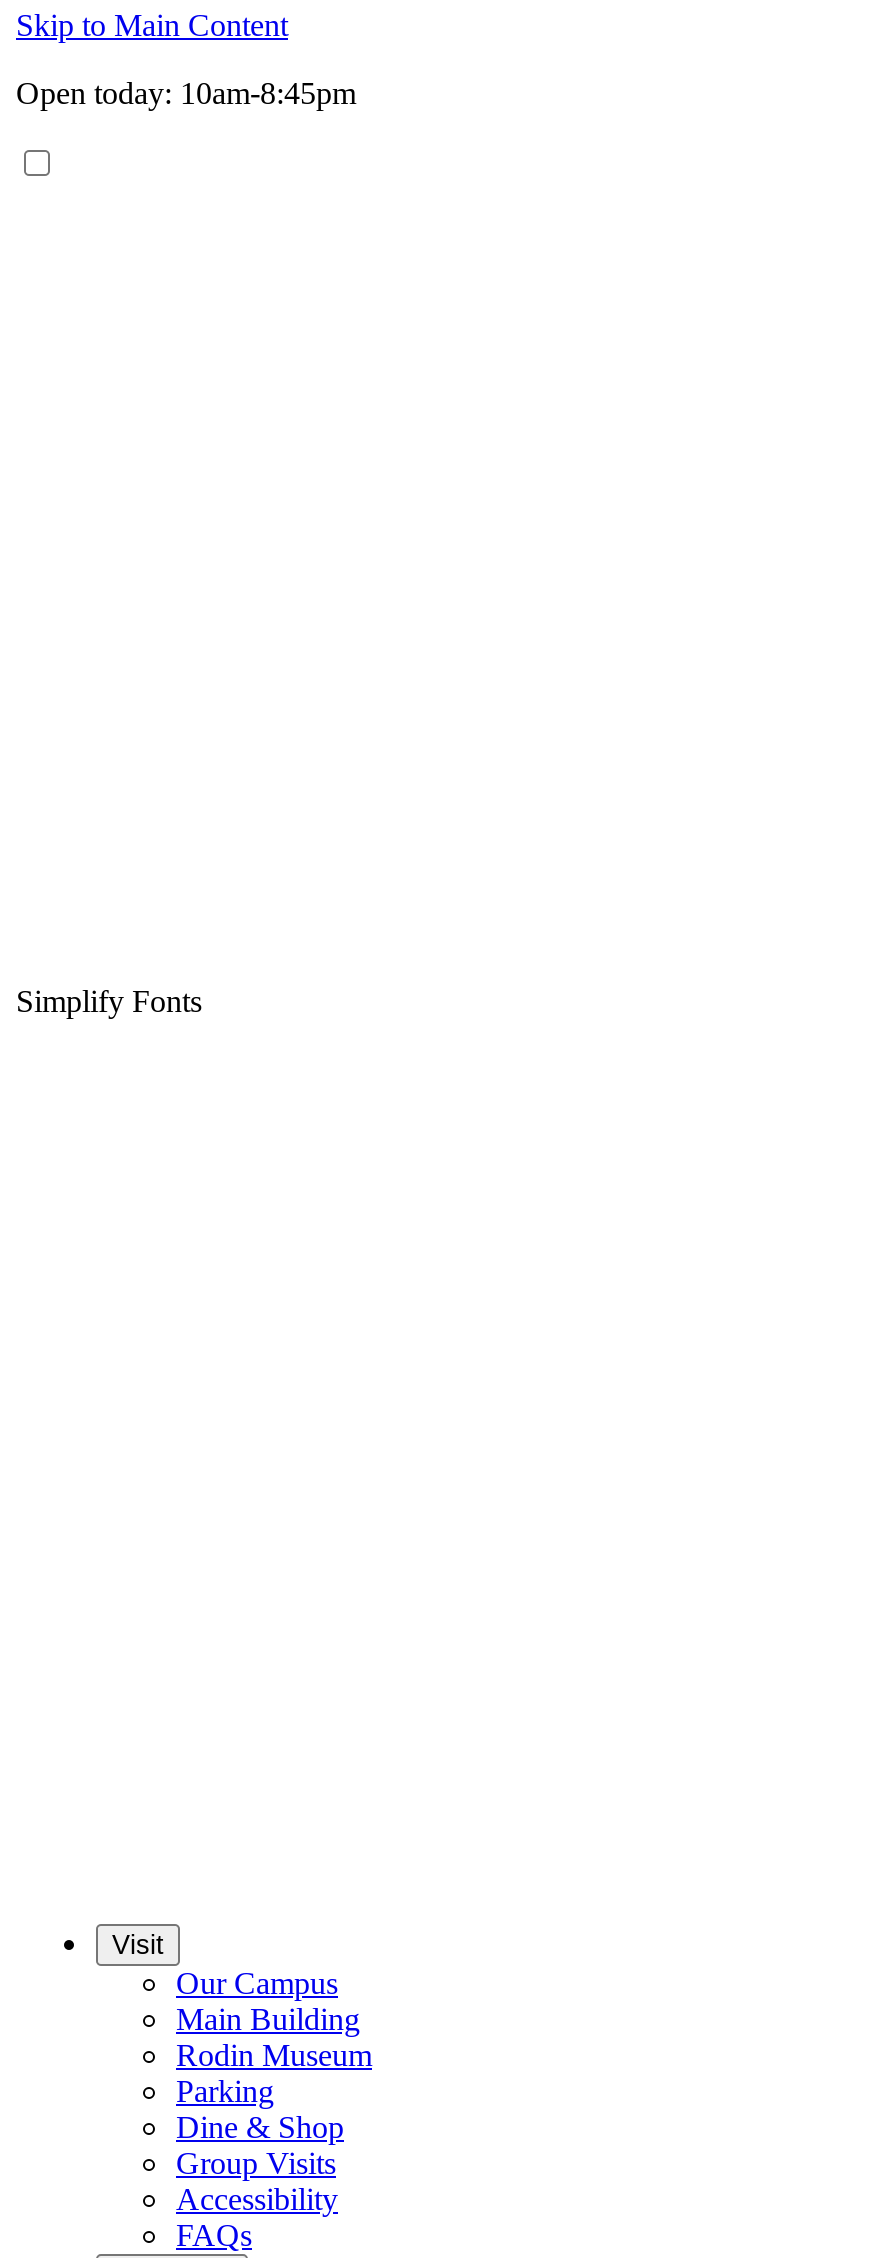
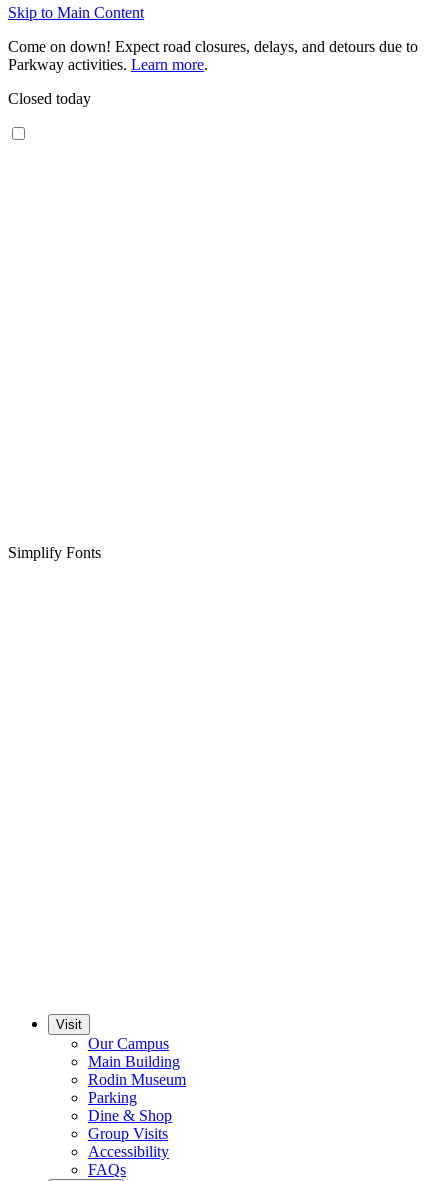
- Open today: 10am-8:45pm
+ Come on down! Expect road closures, delays, and detours due to
+ Parkway activities. Learn more.
+ Closed today
